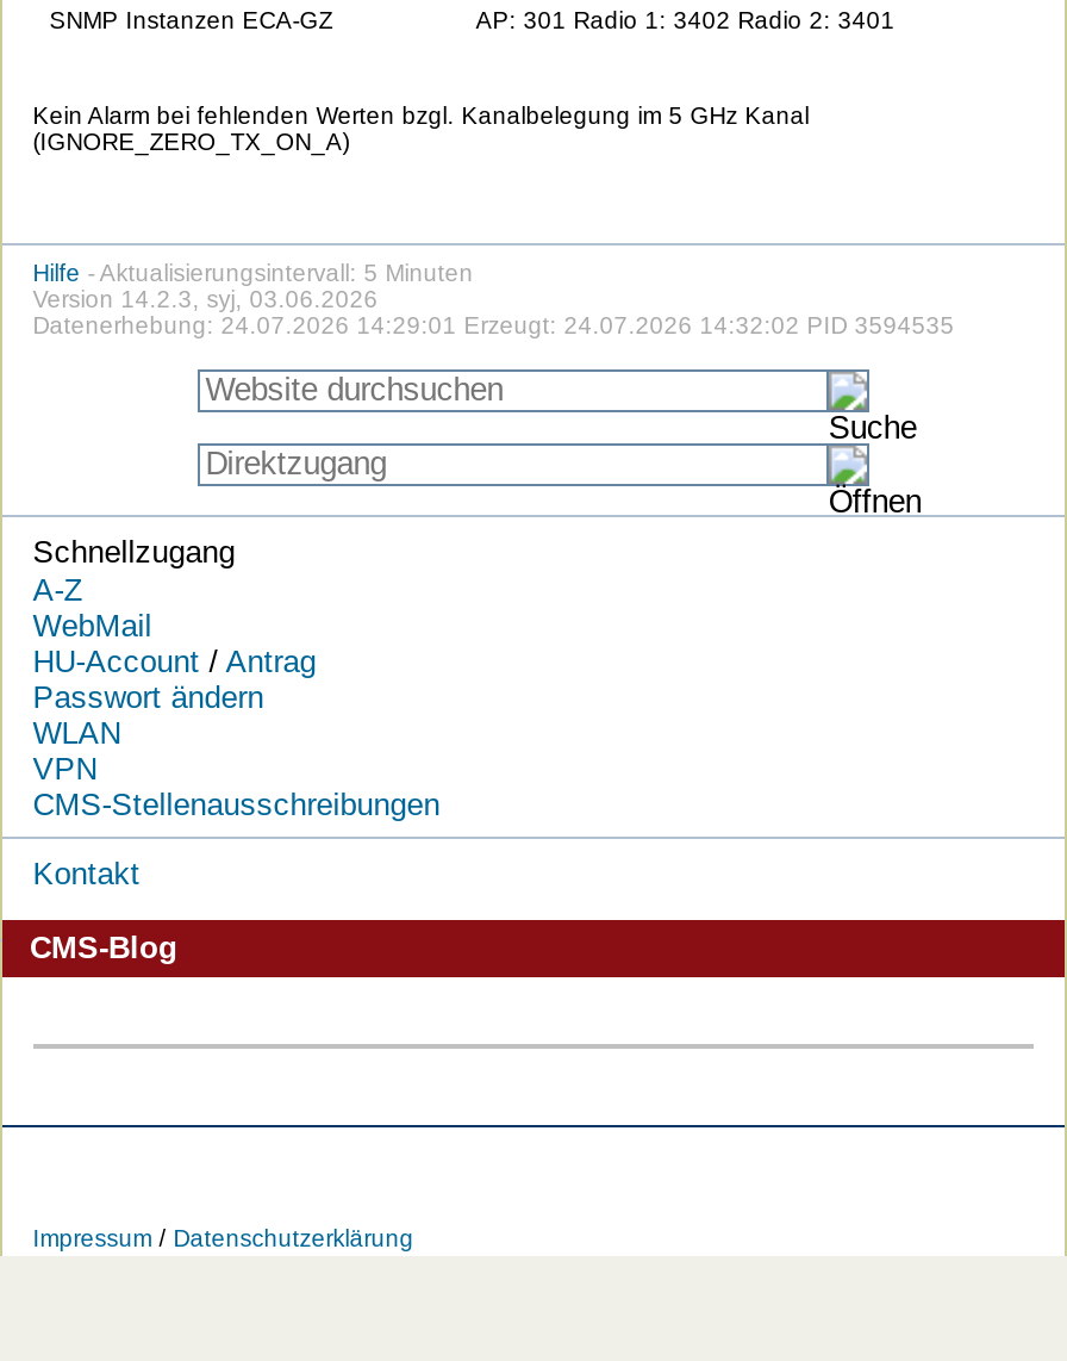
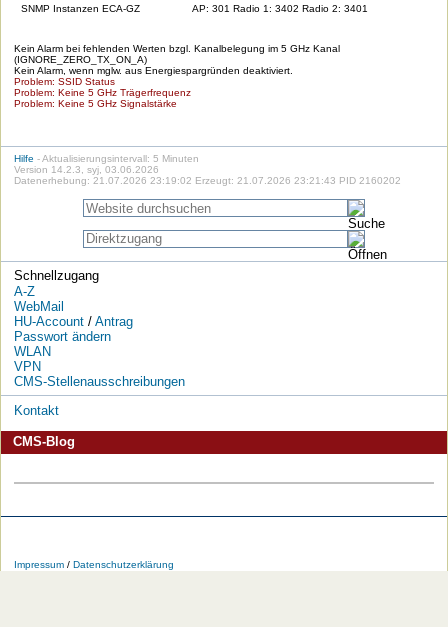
+ Kein Alarm, wenn mglw. aus Energiespargründen deaktiviert.
+ Problem: SSID Status
+ Problem: Keine 5 GHz Trägerfrequenz
+ Problem: Keine 5 GHz Signalstärke

- Datenerhebung: 24.07.2026 14:29:01 Erzeugt: 24.07.2026 14:32:02 PID 3594535
+ Datenerhebung: 21.07.2026 23:19:02 Erzeugt: 21.07.2026 23:21:43 PID 2160202
